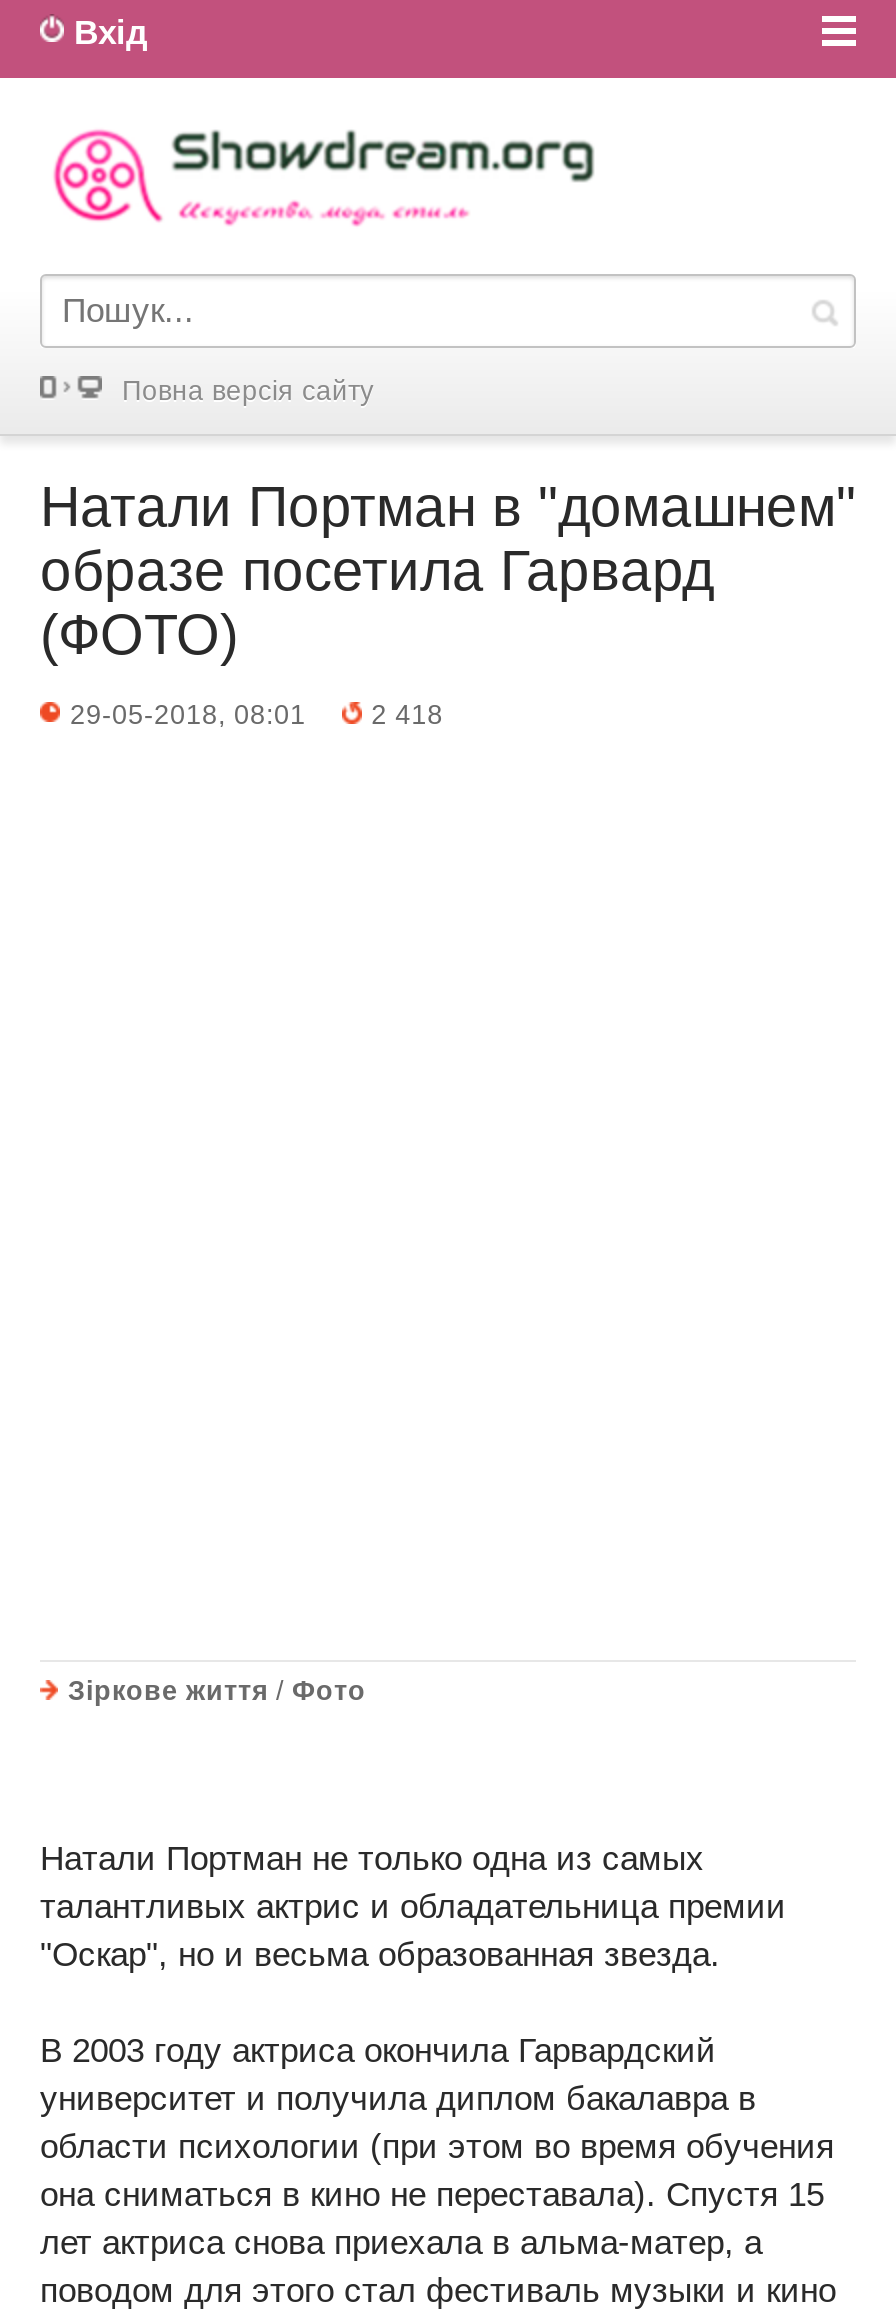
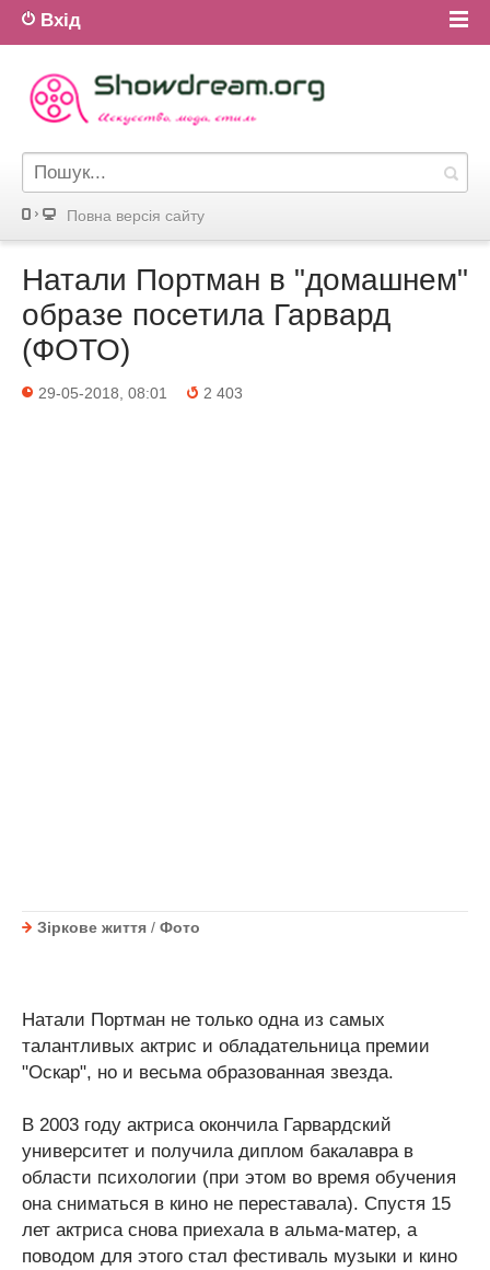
- 2 418
+ 2 403
